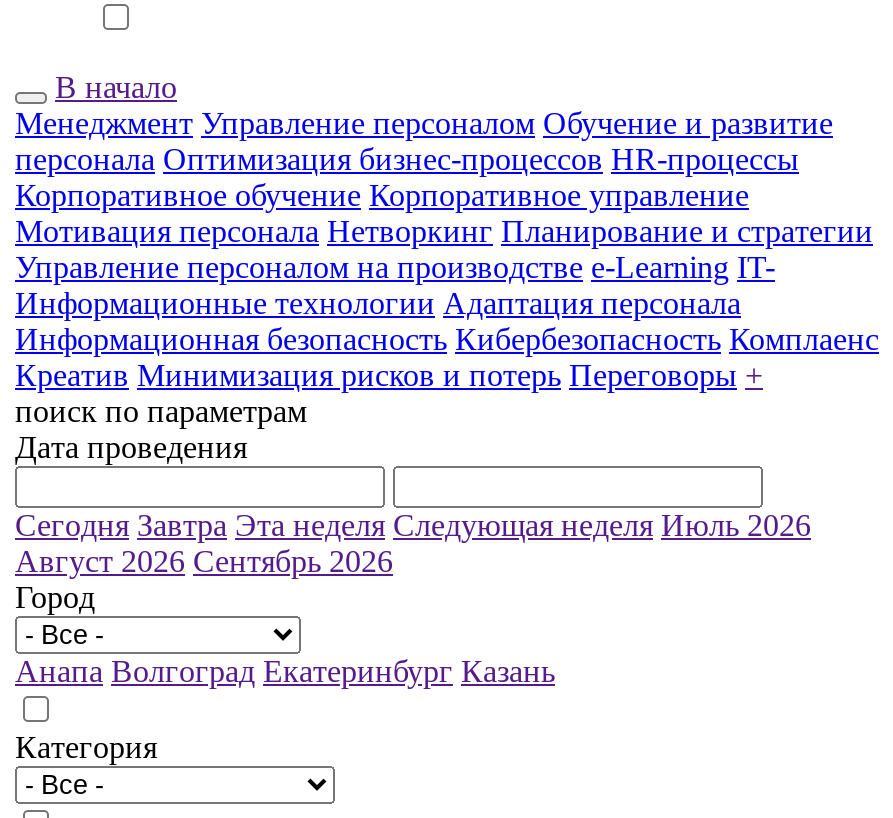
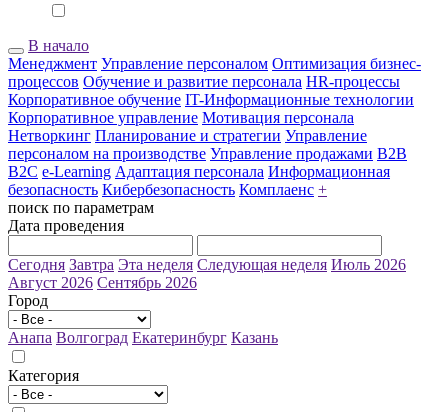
- Менеджмент Управление персоналом Обучение и развитие
- персонала Оптимизация бизнес-процессов HR-процессы
- Корпоративное обучение Корпоративное управление
- Мотивация персонала Нетворкинг Планирование и стратегии
- Управление персоналом на производстве e-Learning IT-
- Информационные технологии Адаптация персонала
- Информационная безопасность Кибербезопасность Комплаенс
- Креатив Минимизация рисков и потерь Переговоры +
+ Менеджмент Управление персоналом Оптимизация бизнес-
+ процессов Обучение и развитие персонала HR-процессы
+ Корпоративное обучение IT-Информационные технологии
+ Корпоративное управление Мотивация персонала
+ Нетворкинг Планирование и стратегии Управление
+ персоналом на производстве Управление продажами B2B
+ B2C e-Learning Адаптация персонала Информационная
+ безопасность Кибербезопасность Комплаенс +
